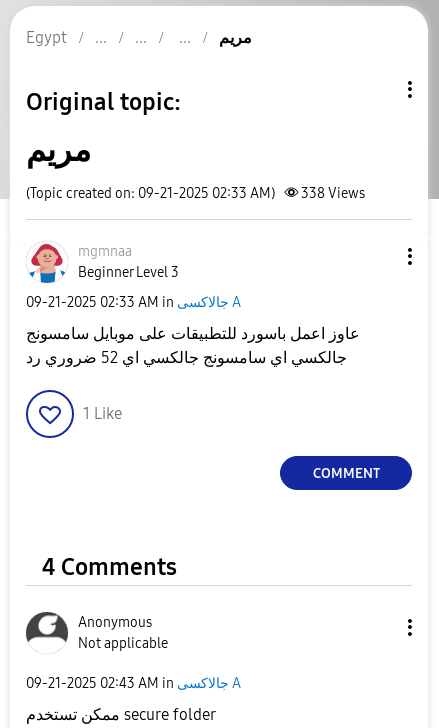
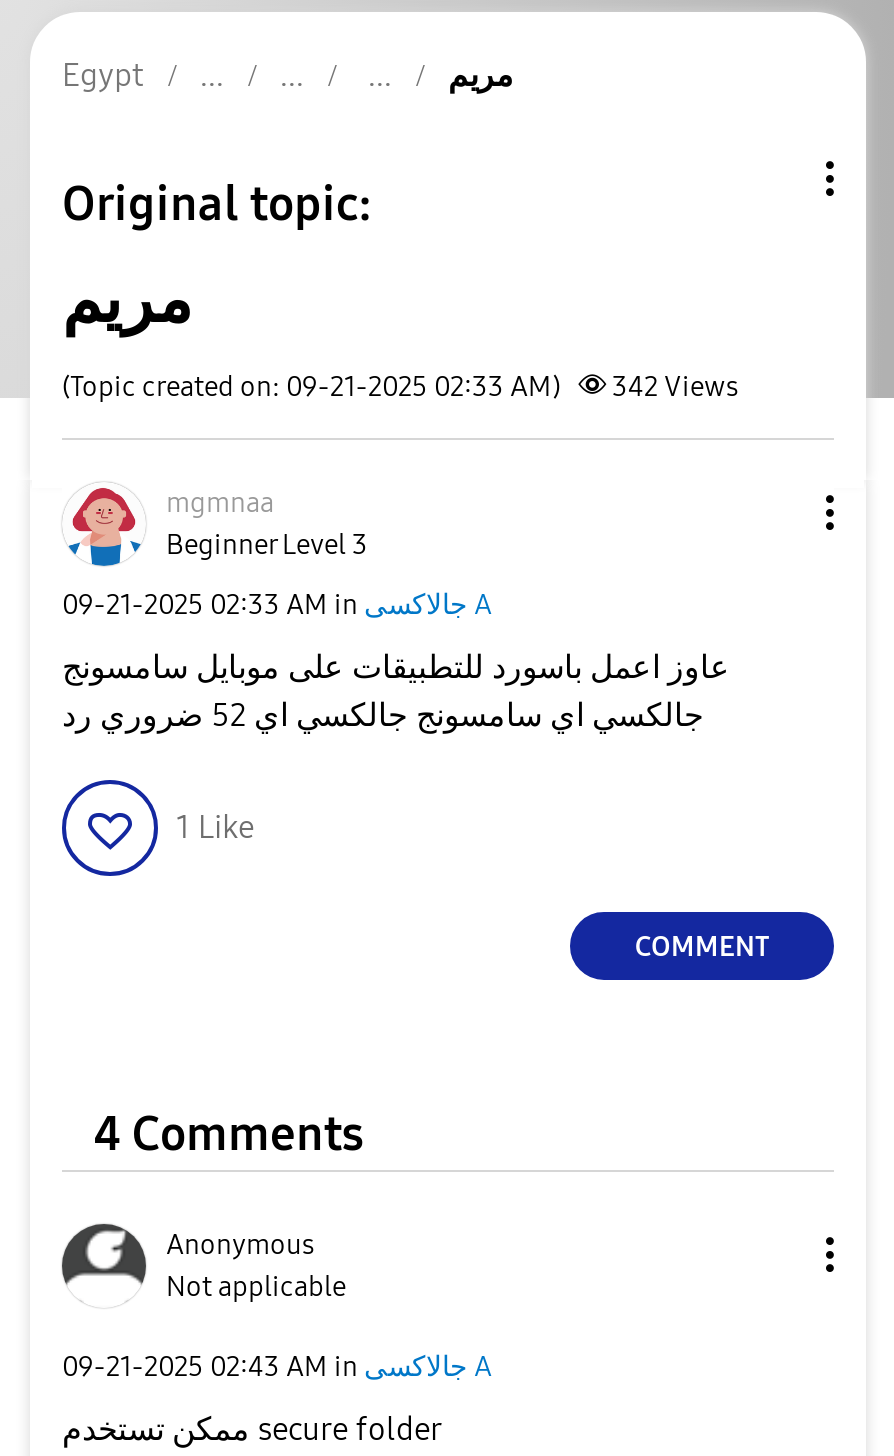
- (Topic created on: 09-21-2025 02:33 AM) 338 Views
+ (Topic created on: 09-21-2025 02:33 AM) 342 Views
